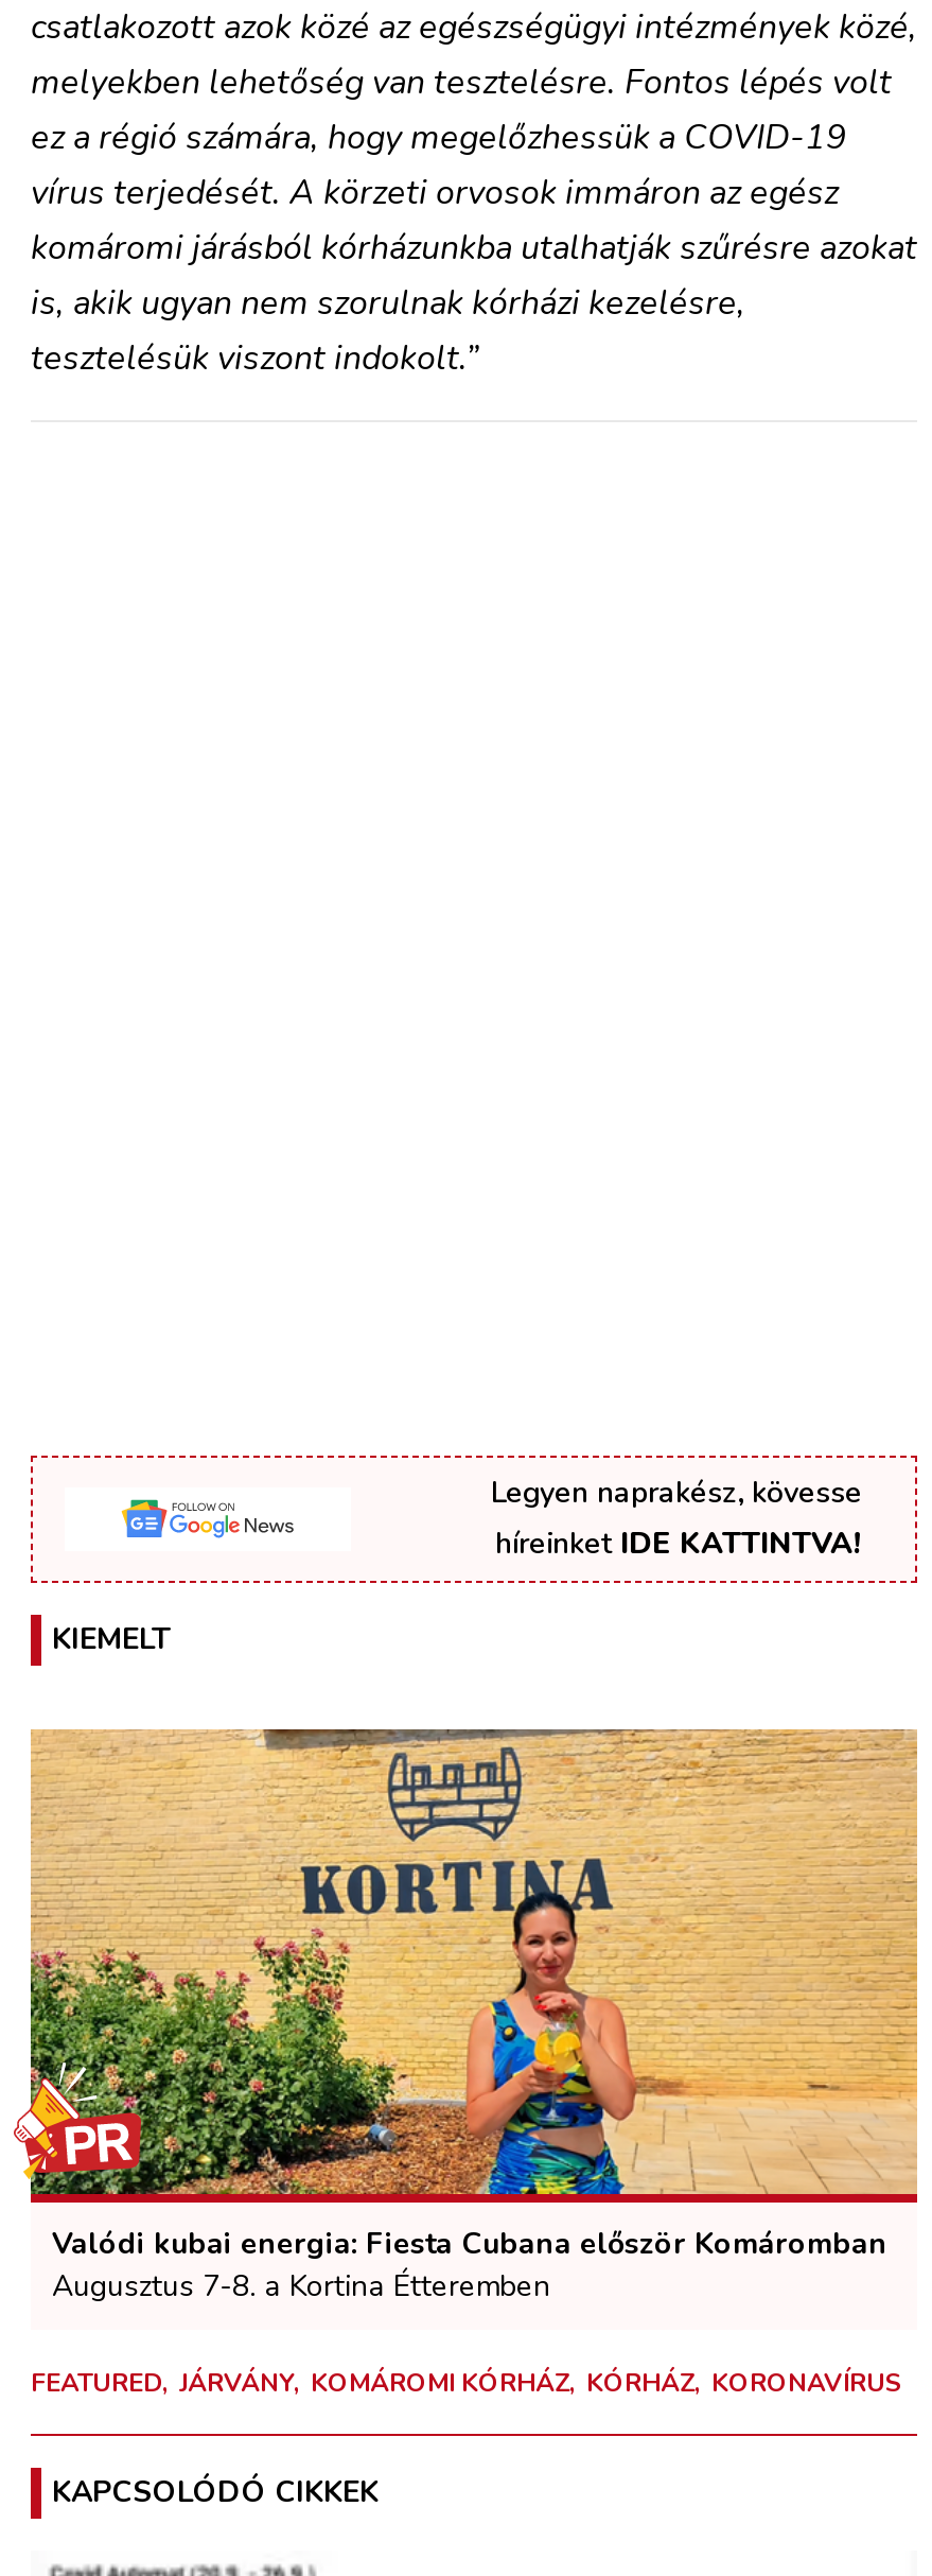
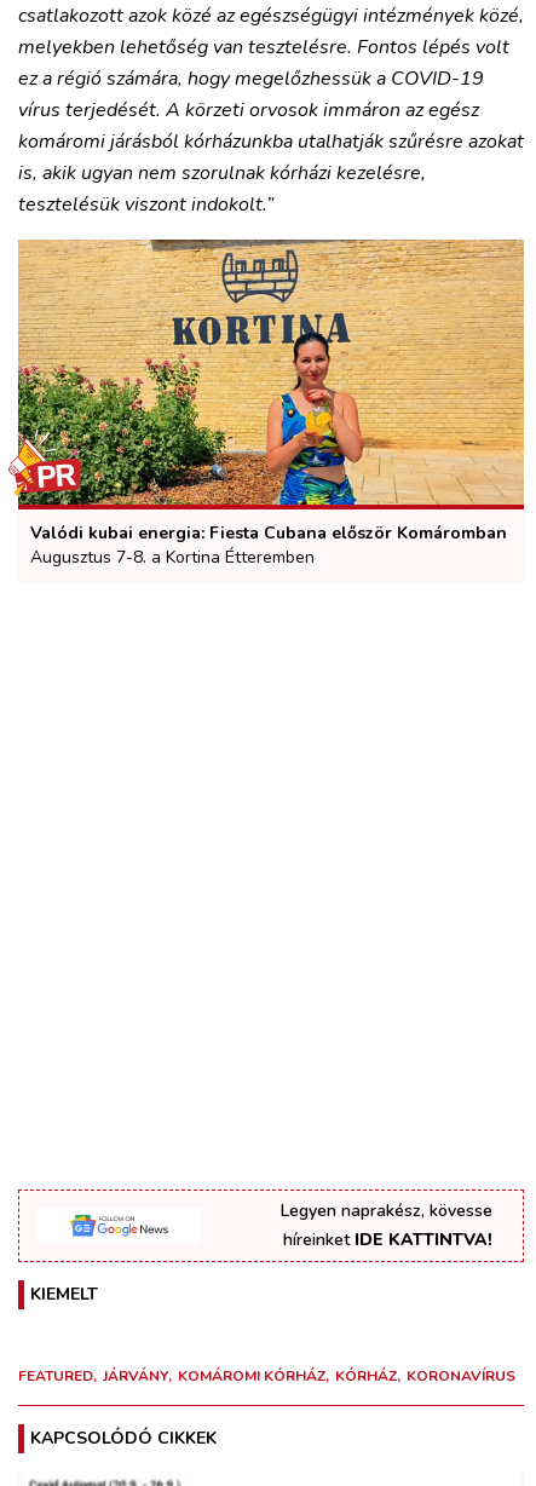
moved down: Legyen naprakész, kövesse | híreinket IDE KATTINTVA! | KIEMELT

moved up: [image] | Valódi kubai energia: Fiesta Cubana először Komáromban | Augusztus 7-8. a Kortina Étteremben
